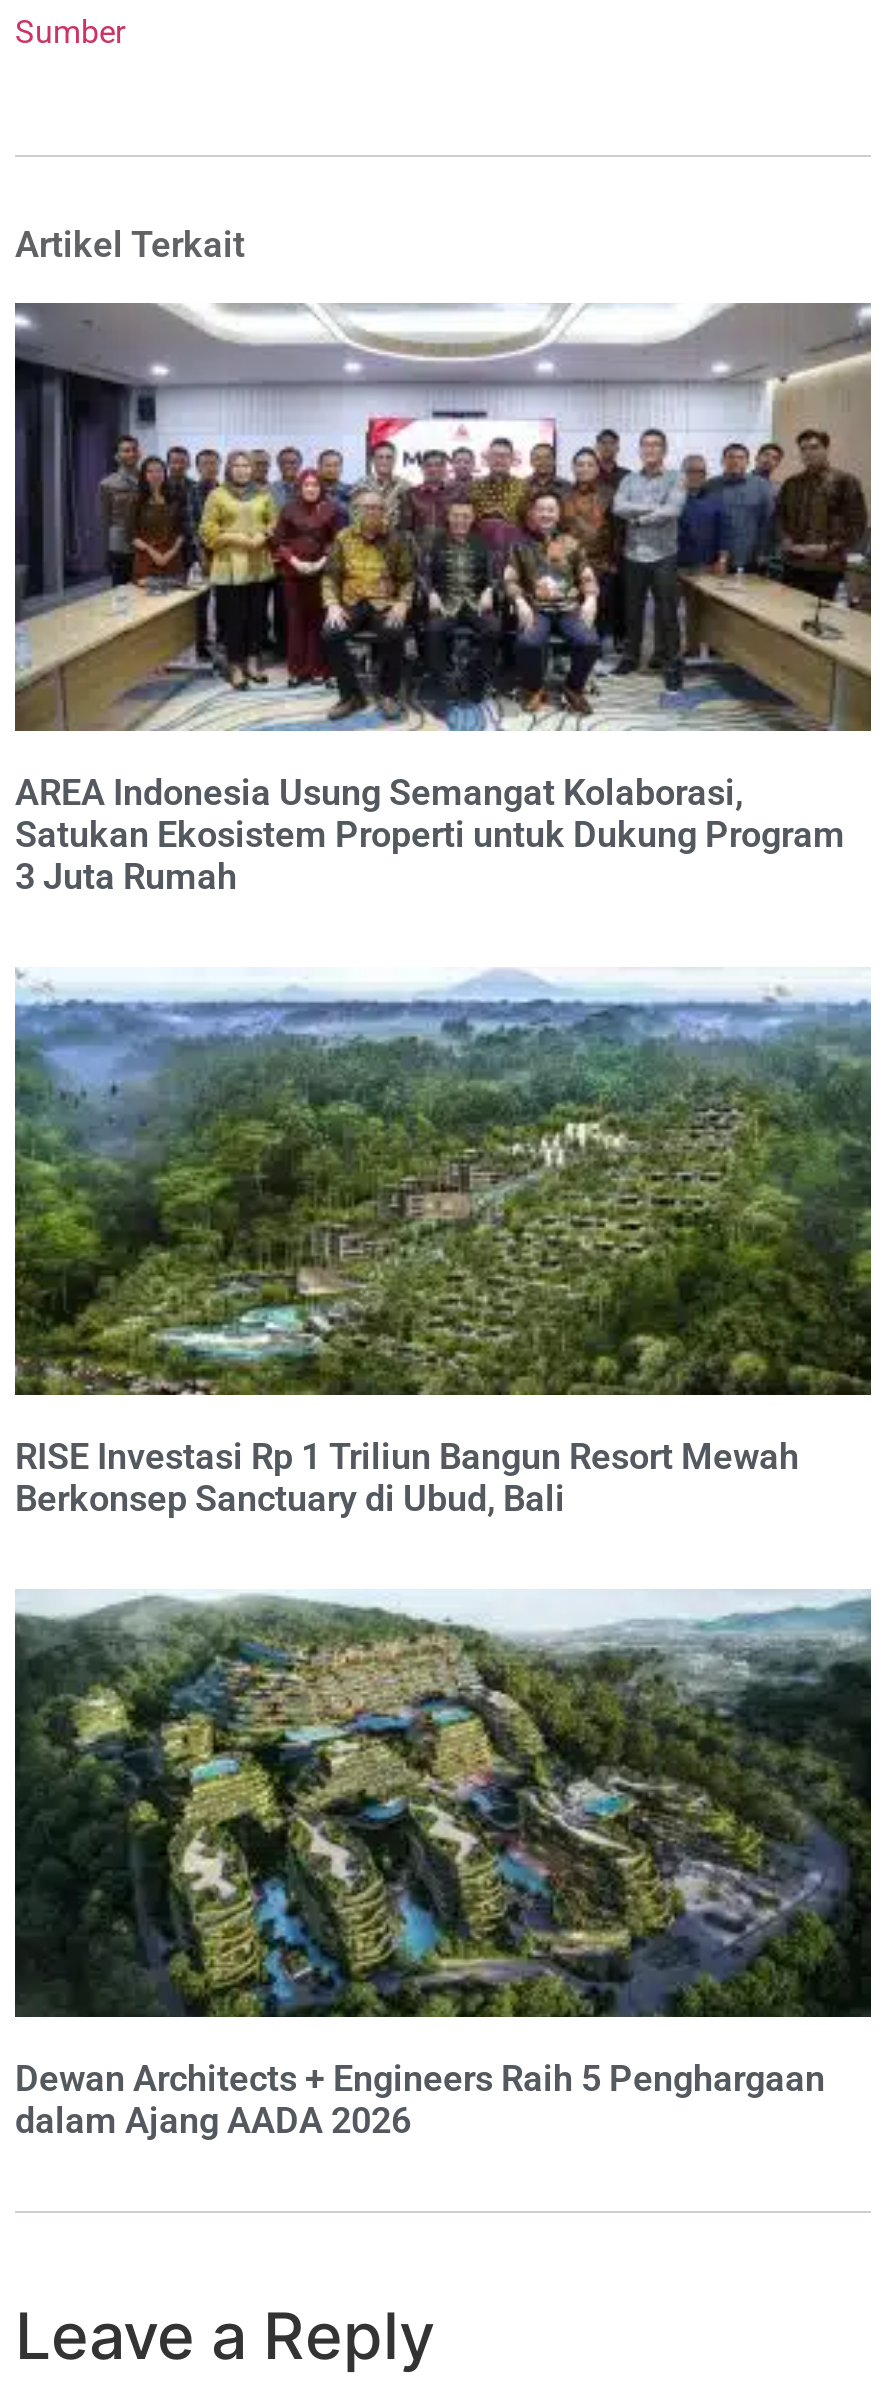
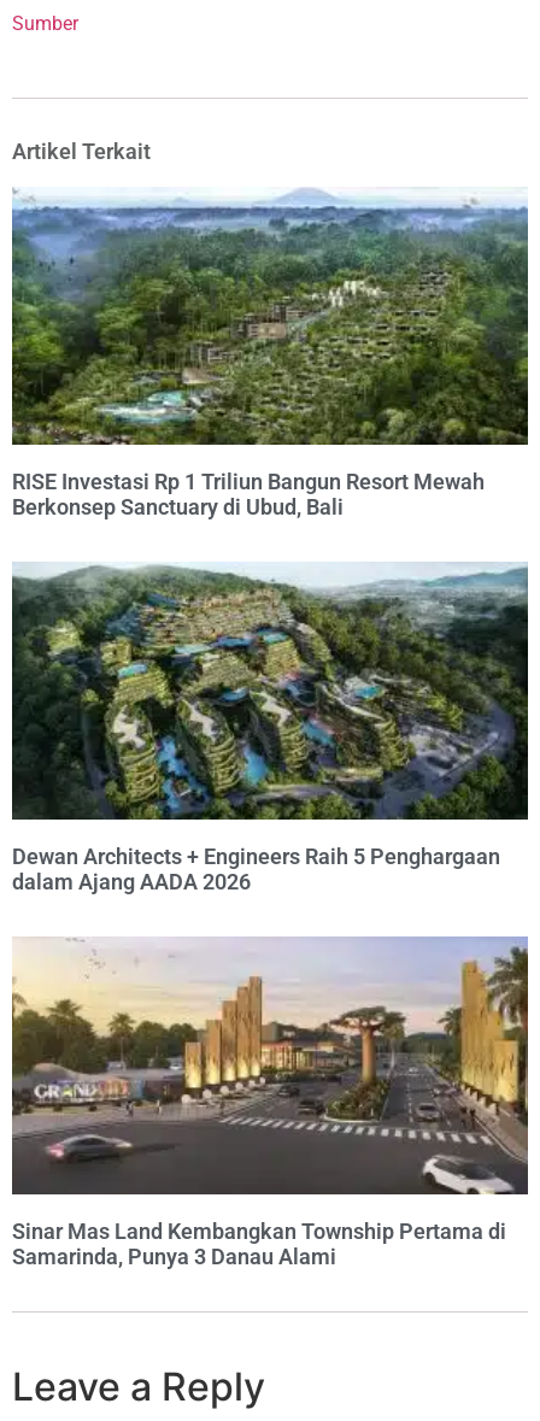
- [image]
- AREA Indonesia Usung Semangat Kolaborasi,
- Satukan Ekosistem Properti untuk Dukung Program
- 3 Juta Rumah

moved up: [image] | RISE Investasi Rp 1 Triliun Bangun Resort Mewah | Berkonsep Sanctuary di Ubud, Bali | Dewan Architects + Engineers Raih 5 Penghargaan | dalam Ajang AADA 2026

+ [image]
+ Sinar Mas Land Kembangkan Township Pertama di
+ Samarinda, Punya 3 Danau Alami
